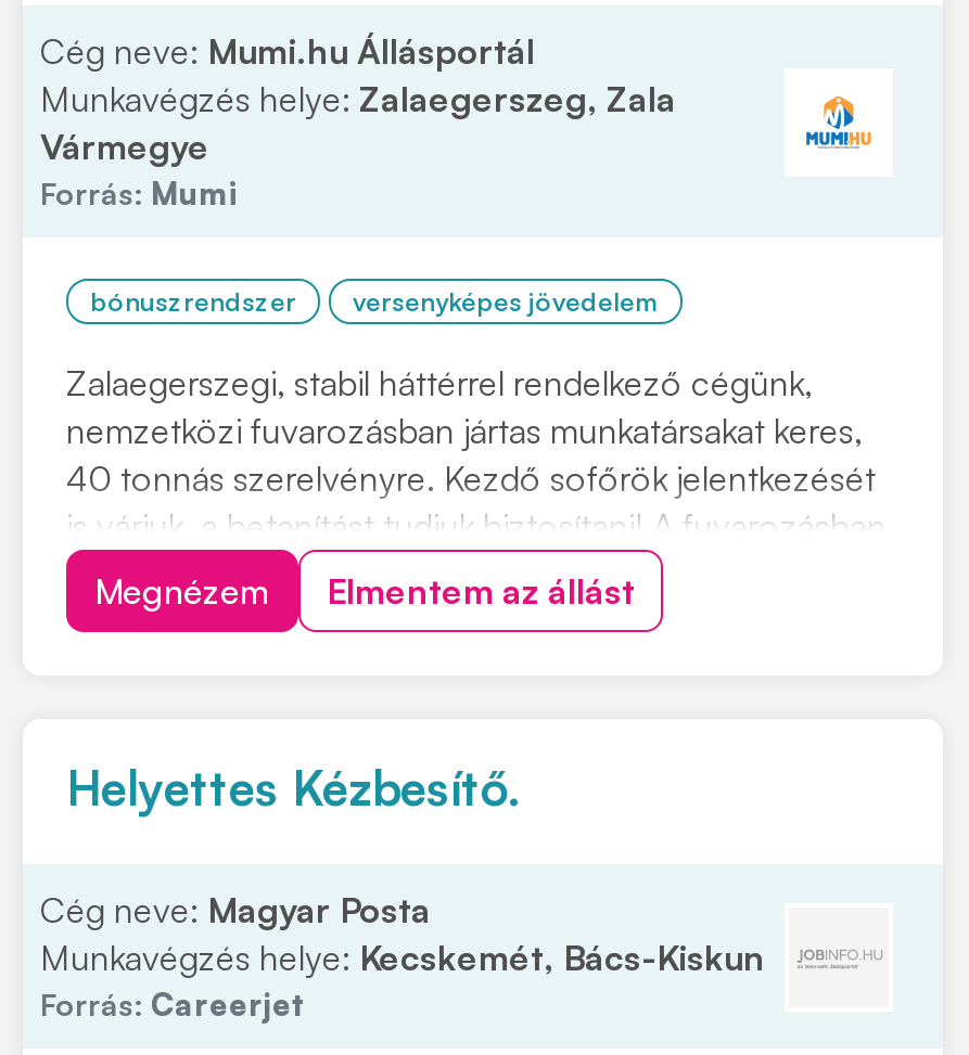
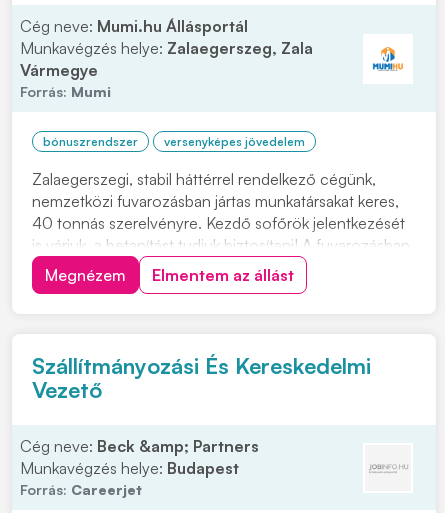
- Helyettes Kézbesítő.
+ Szállítmányozási És Kereskedelmi
+ Vezető

- Cég neve: Magyar Posta
- Munkavégzés helye: Kecskemét, Bács-Kiskun
+ Cég neve: Beck &amp; Partners
+ Munkavégzés helye: Budapest
